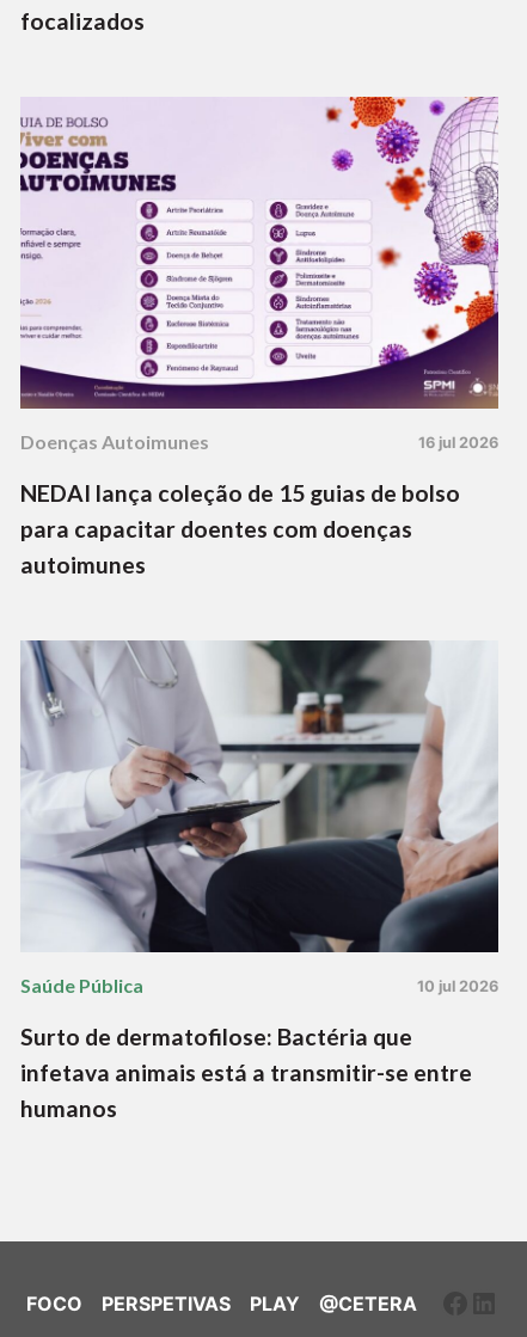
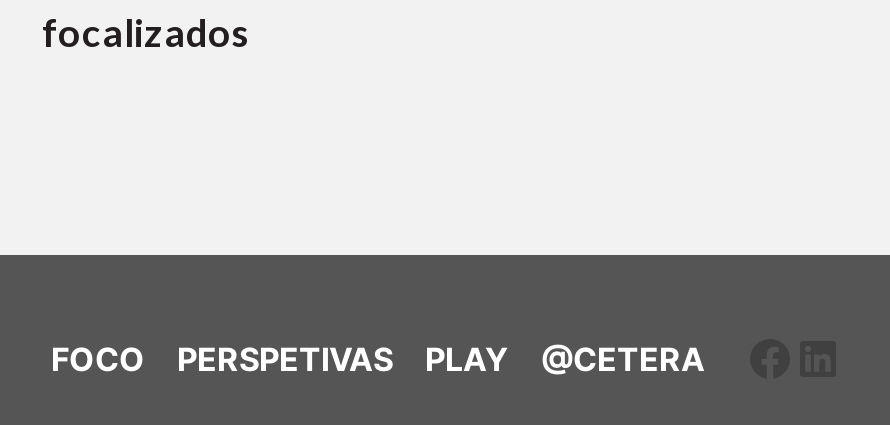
- [image]
- Doenças Autoimunes
- 16 jul 2026
- NEDAI lança coleção de 15 guias de bolso
- para capacitar doentes com doenças
- autoimunes

- [image]
- Saúde Pública
- 10 jul 2026
- Surto de dermatofilose: Bactéria que
- infetava animais está a transmitir-se entre
- humanos
